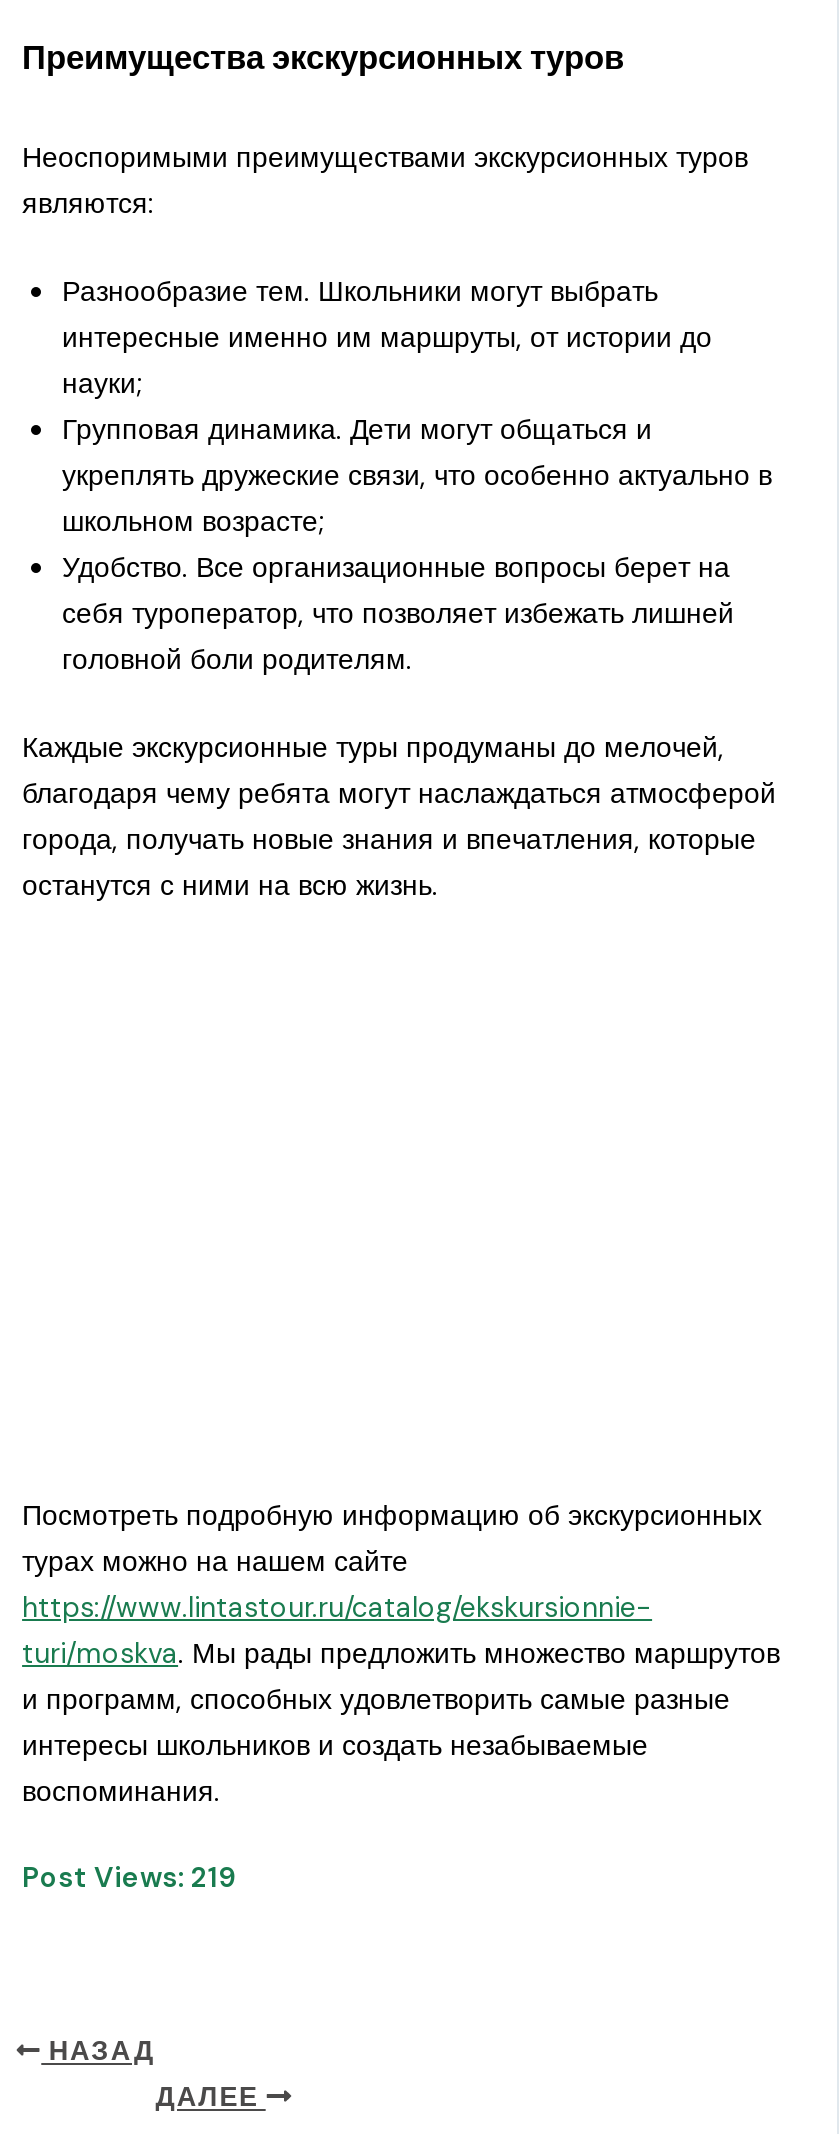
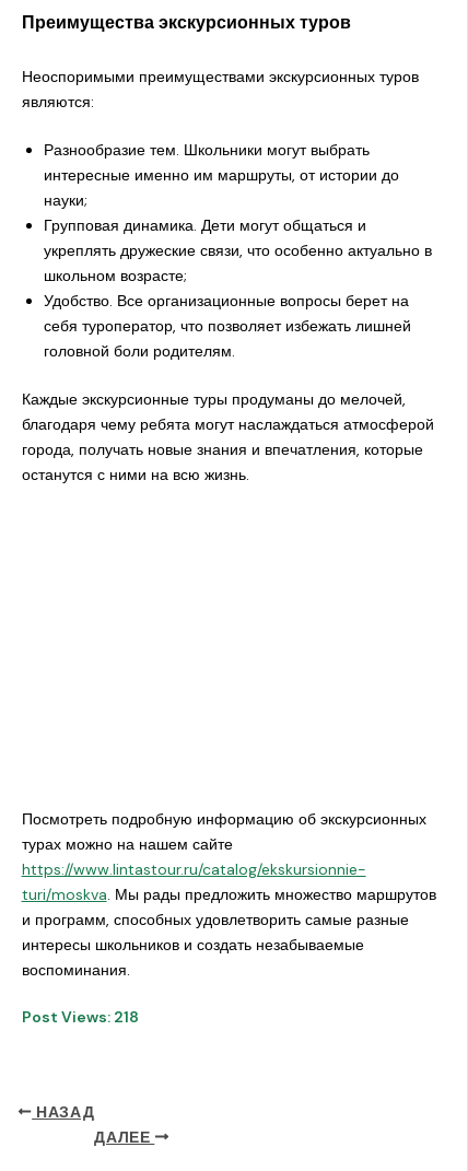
- Post Views: 219
+ Post Views: 218
